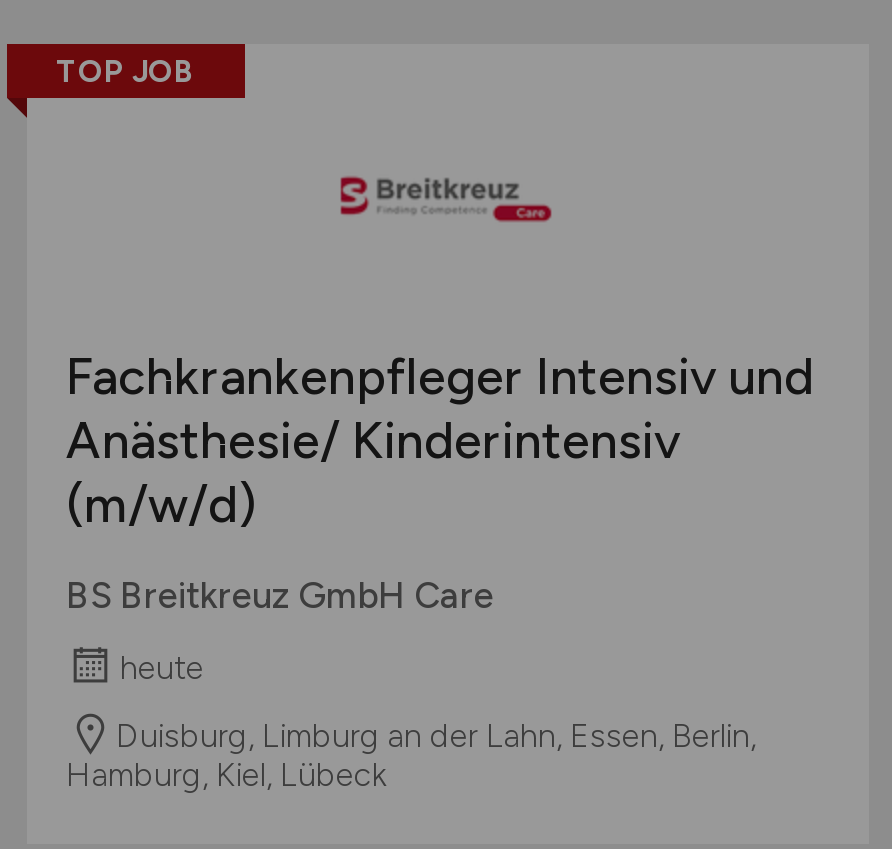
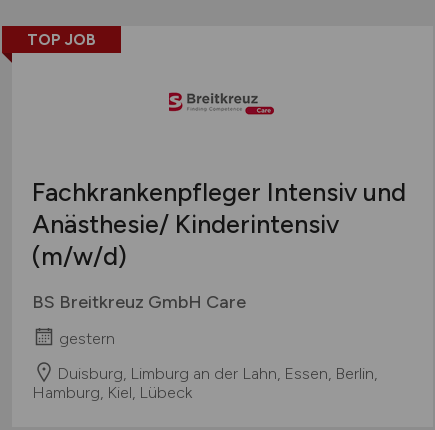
- heute
+ gestern
